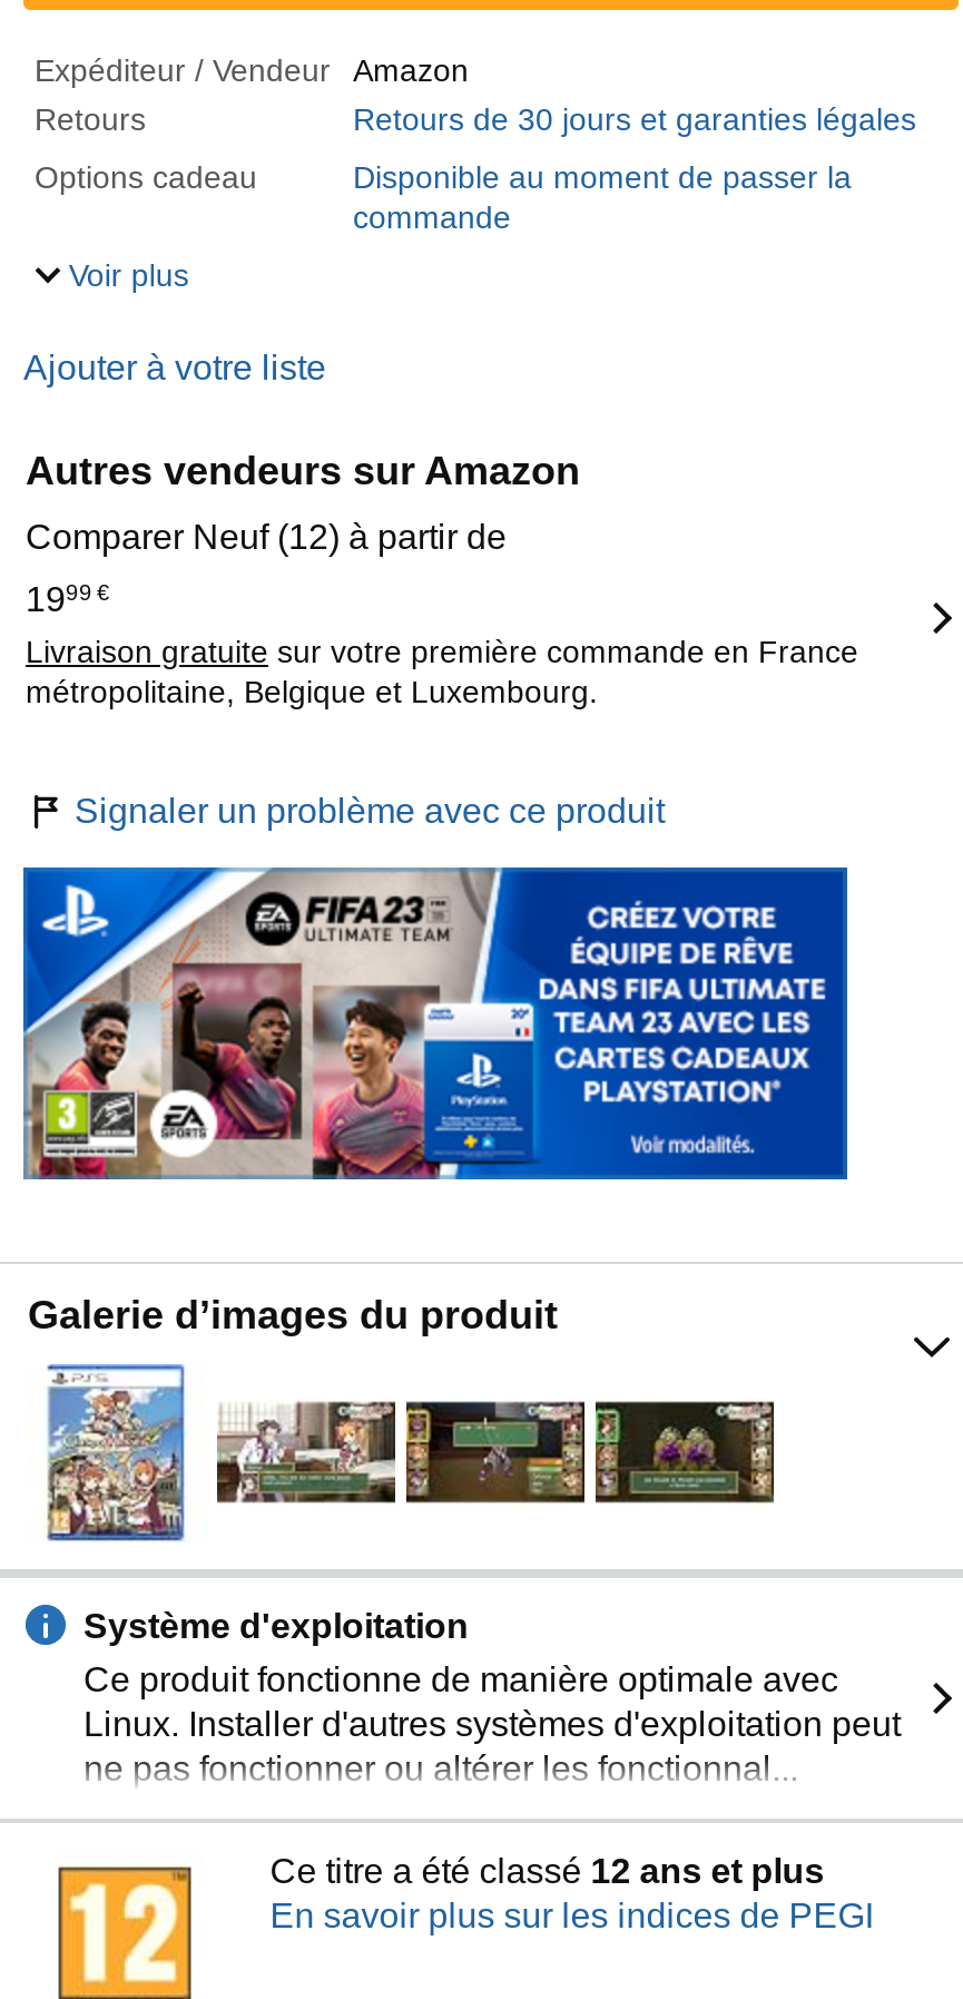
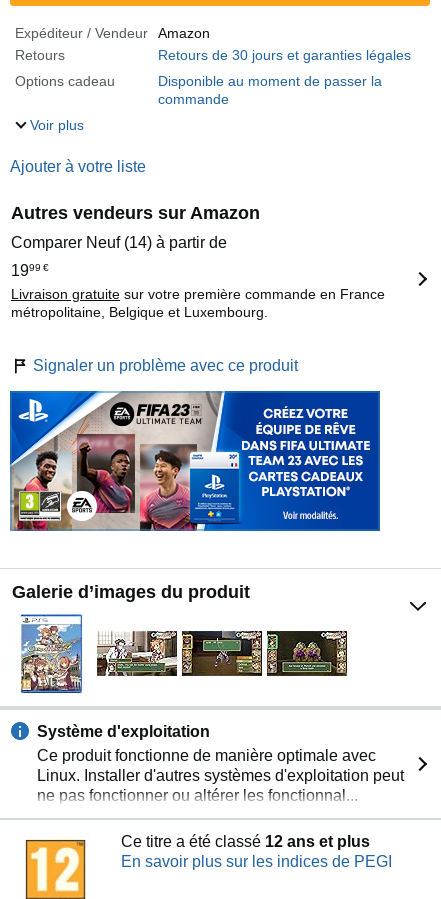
- Comparer Neuf (12) à partir de
+ Comparer Neuf (14) à partir de
